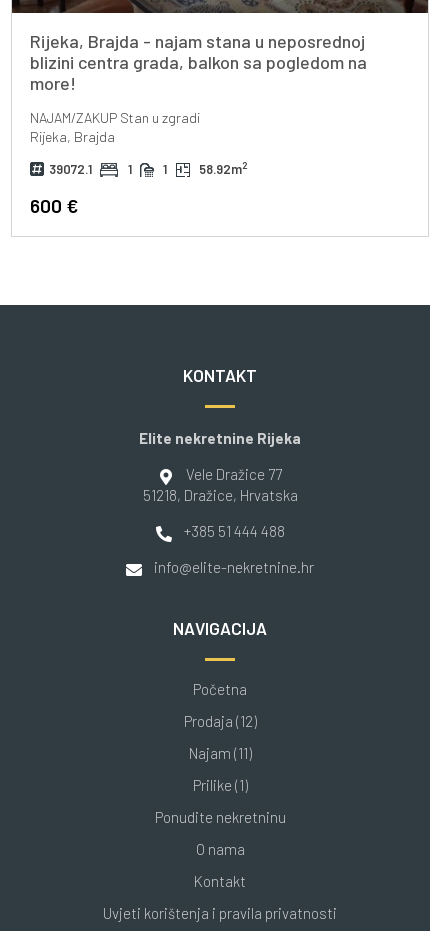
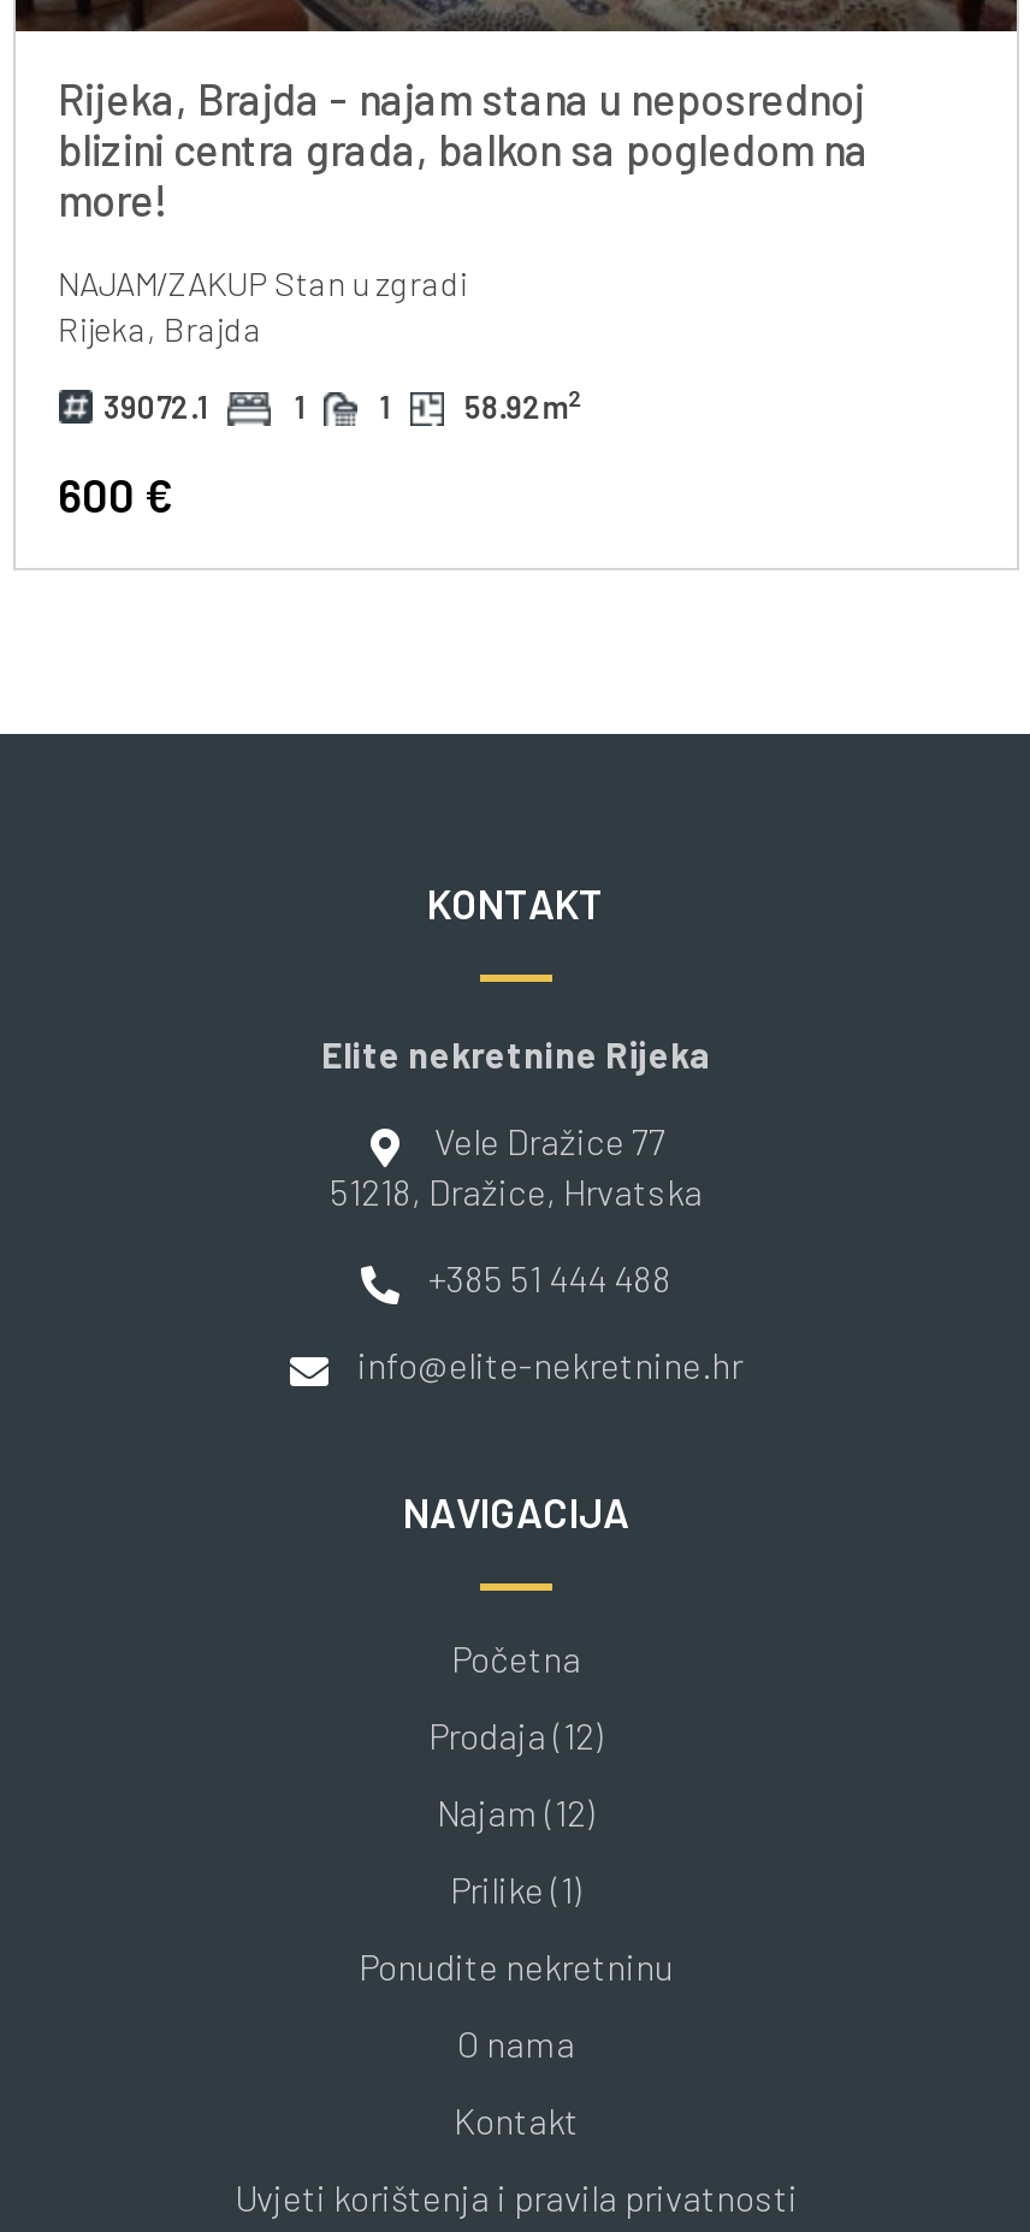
- Najam (11)
+ Najam (12)
